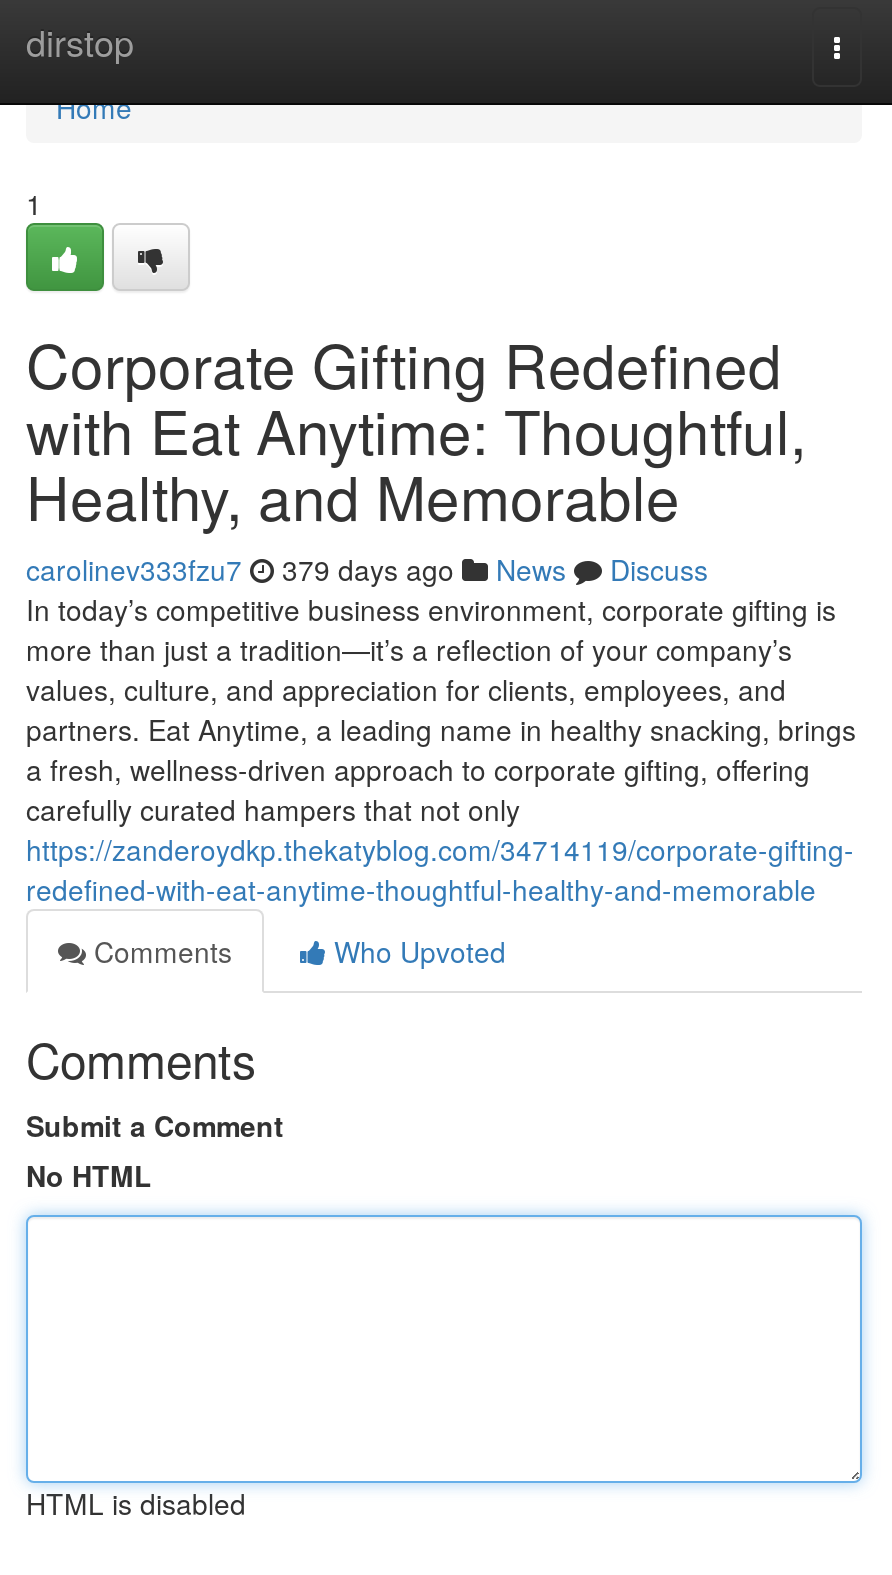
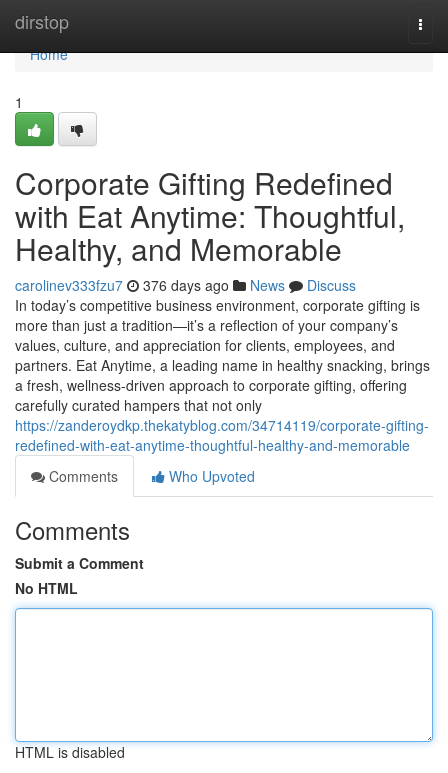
- carolinev333fzu7 379 days ago News Discuss
+ carolinev333fzu7 376 days ago News Discuss
